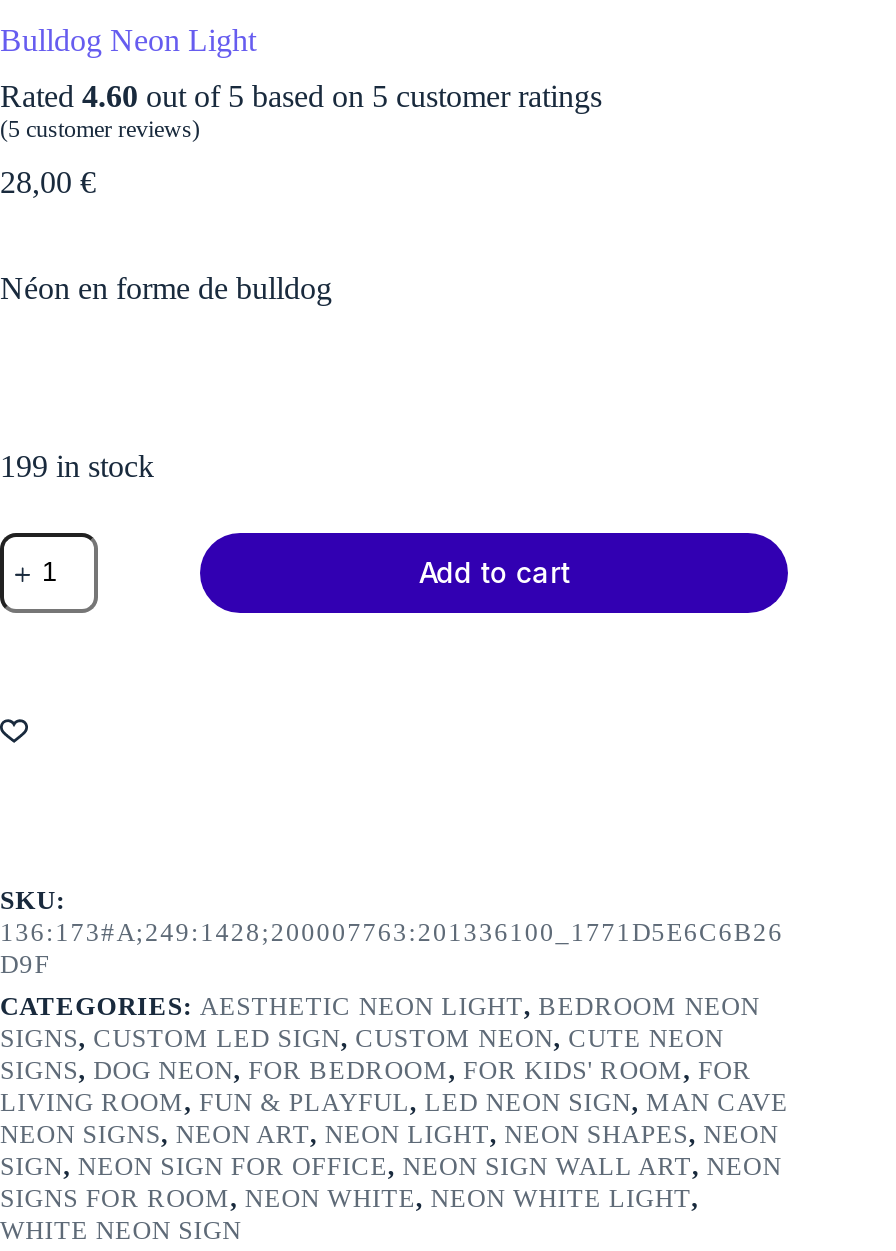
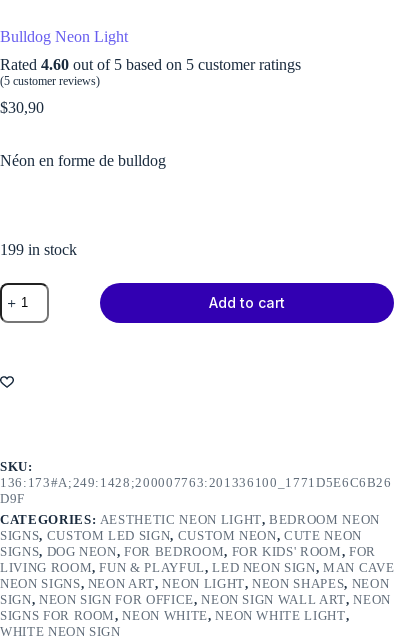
- 28,00 €
+ $30,90
